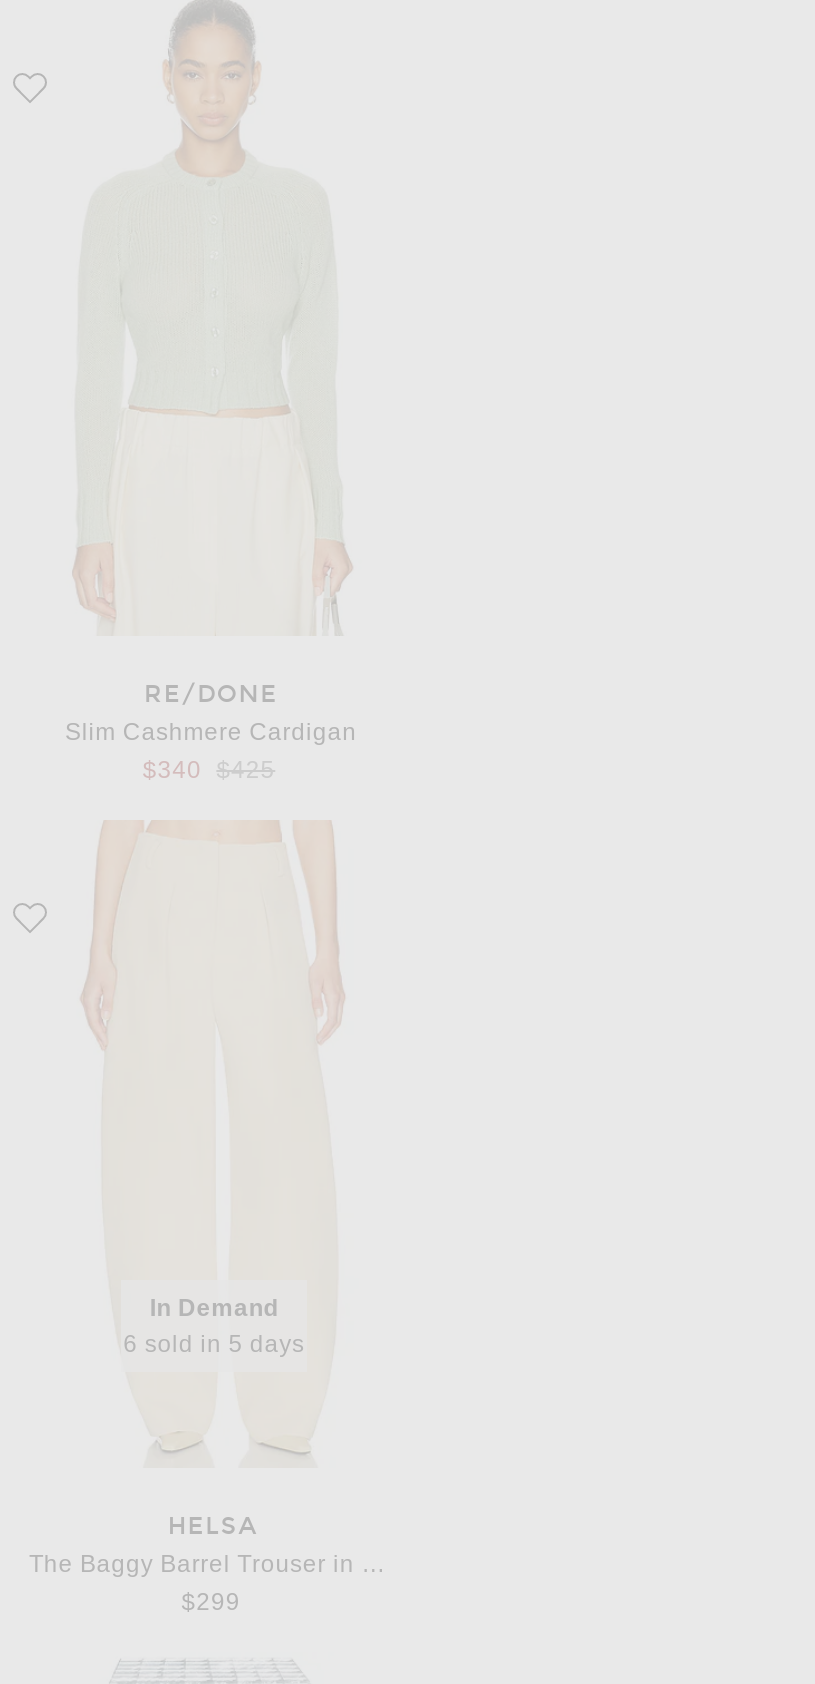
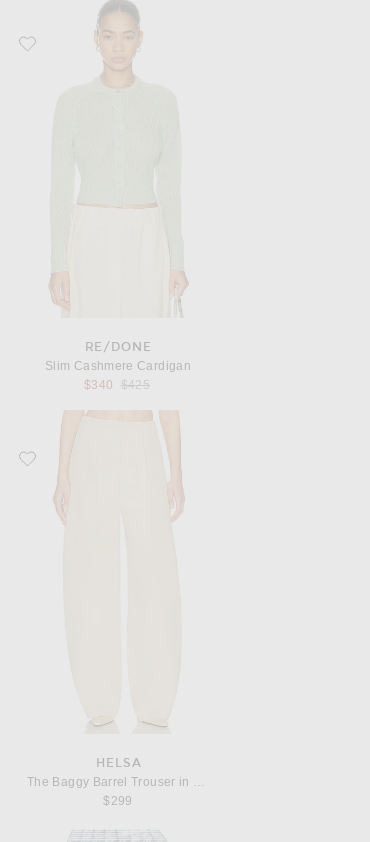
- In Demand
- 6 sold in 5 days
